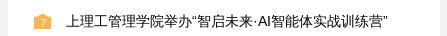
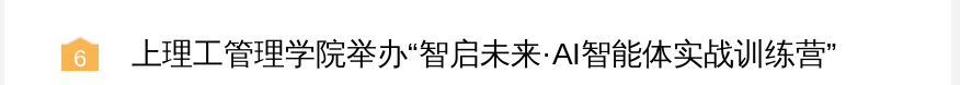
- 7 上理工管理学院举办“智启未来·AI智能体实战训练营”
+ 6 上理工管理学院举办“智启未来·AI智能体实战训练营”
